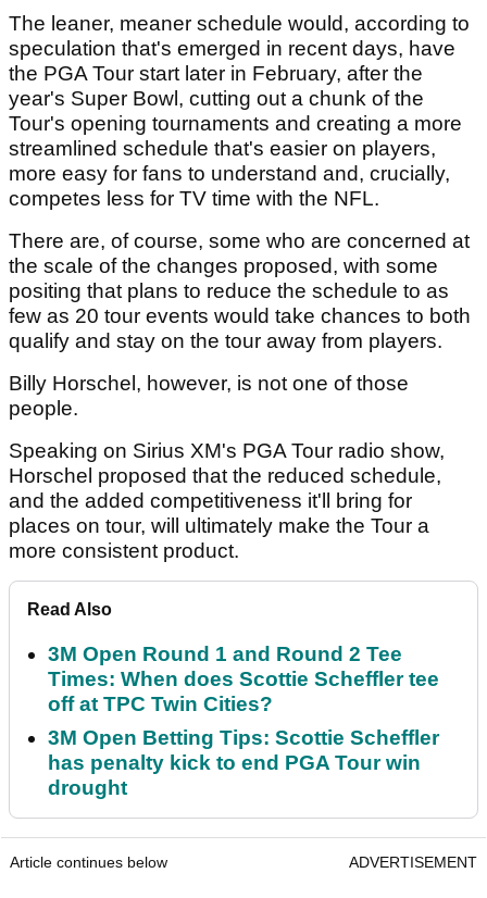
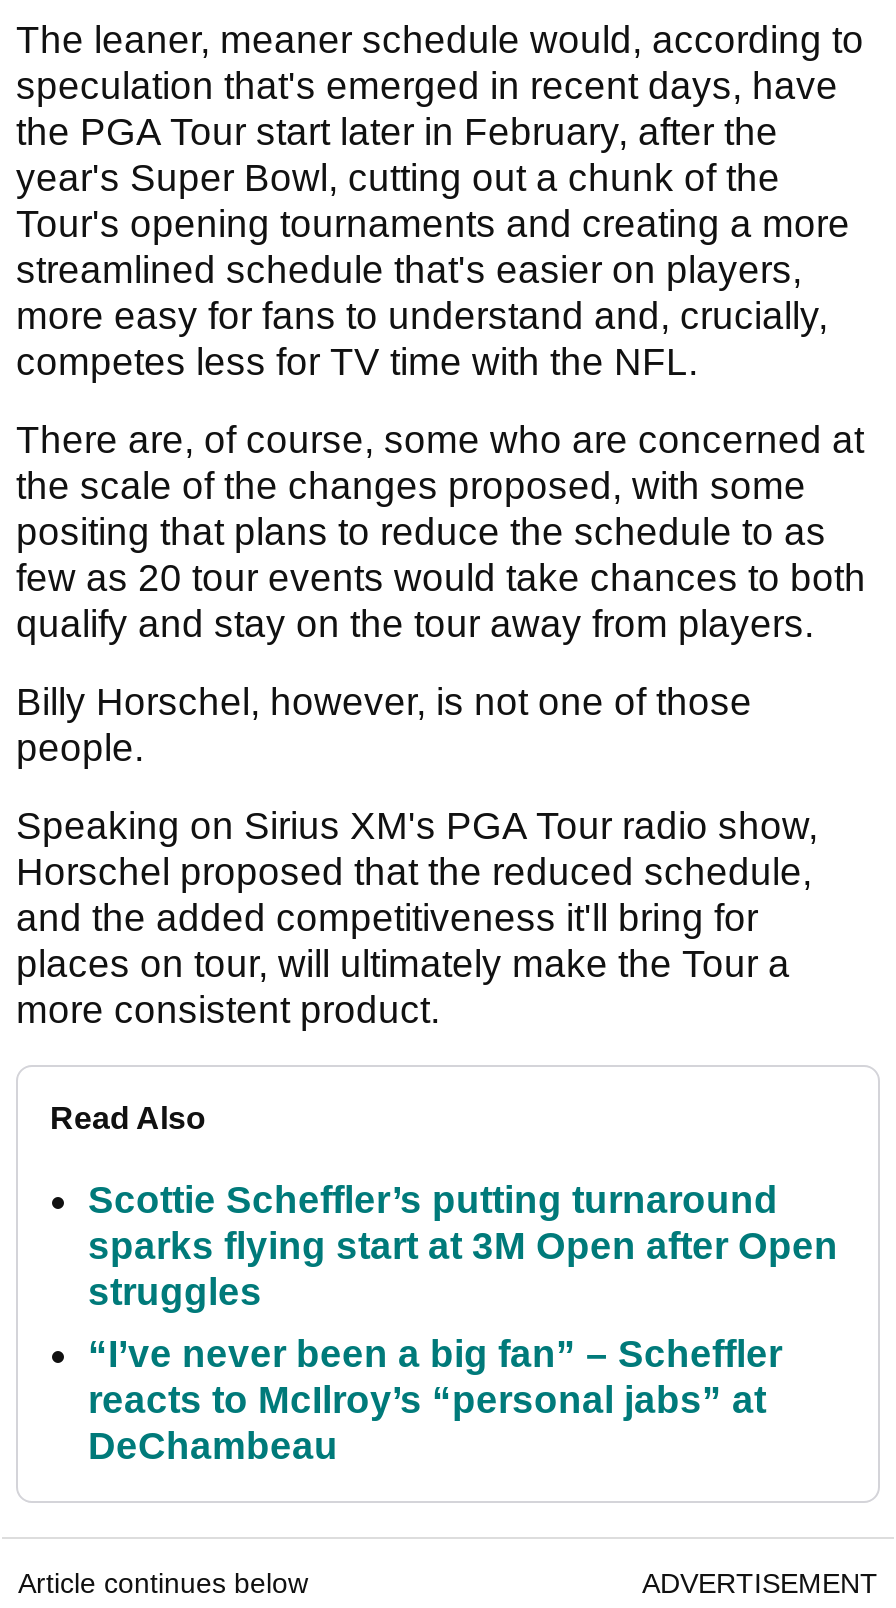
- 3M Open Round 1 and Round 2 Tee
- Times: When does Scottie Scheffler tee
- off at TPC Twin Cities?
+ Scottie Scheffler’s putting turnaround
+ sparks flying start at 3M Open after Open
+ struggles

- 3M Open Betting Tips: Scottie Scheffler
- has penalty kick to end PGA Tour win
- drought
+ “I’ve never been a big fan” – Scheffler
+ reacts to McIlroy’s “personal jabs” at
+ DeChambeau
